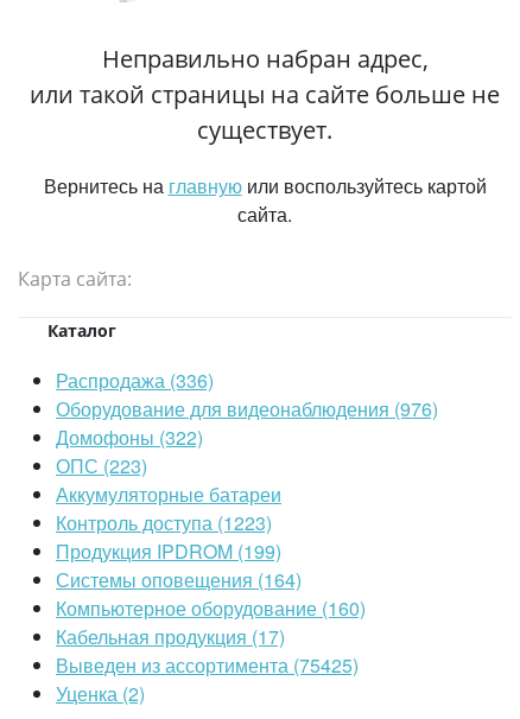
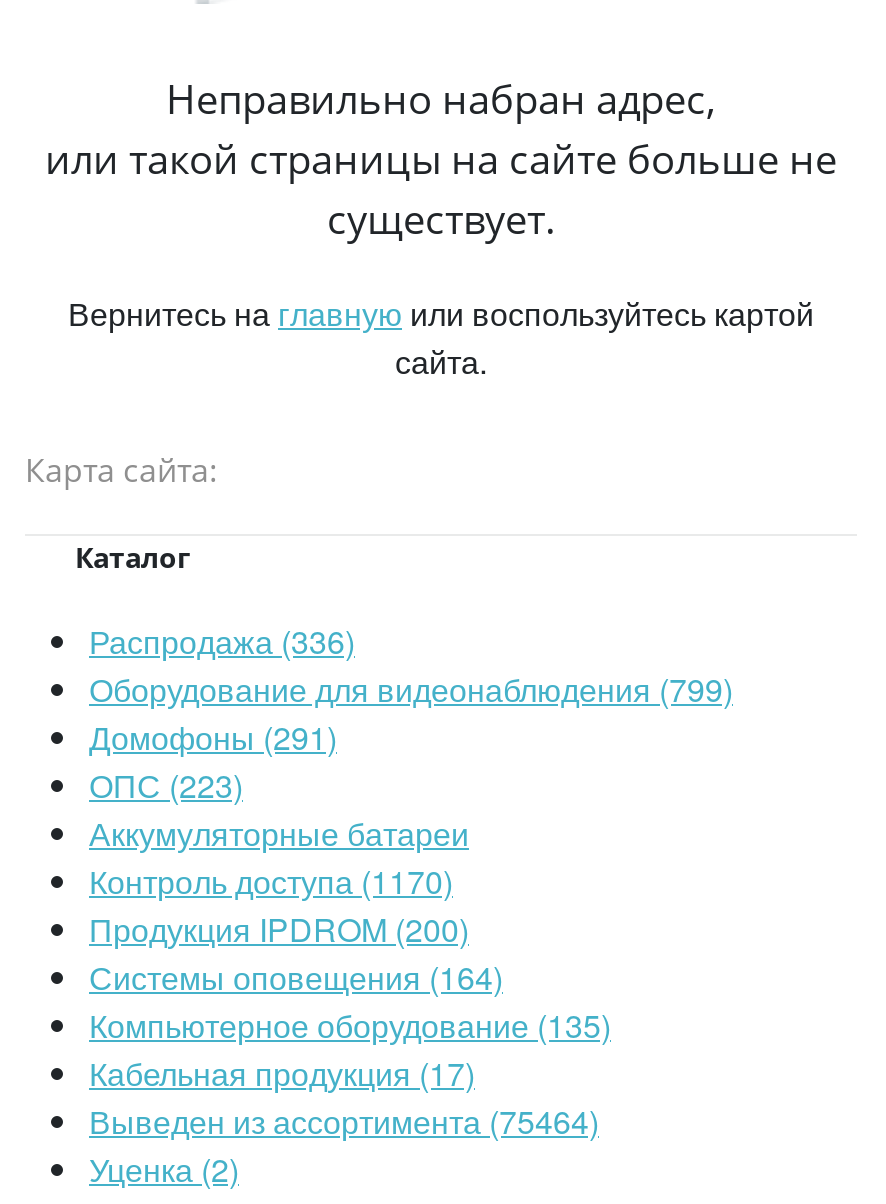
- Оборудование для видеонаблюдения (976)
+ Оборудование для видеонаблюдения (799)

- Домофоны (322)
+ Домофоны (291)

- Контроль доступа (1223)
+ Контроль доступа (1170)

- Продукция IPDROM (199)
+ Продукция IPDROM (200)

- Компьютерное оборудование (160)
+ Компьютерное оборудование (135)

- Выведен из ассортимента (75425)
+ Выведен из ассортимента (75464)
